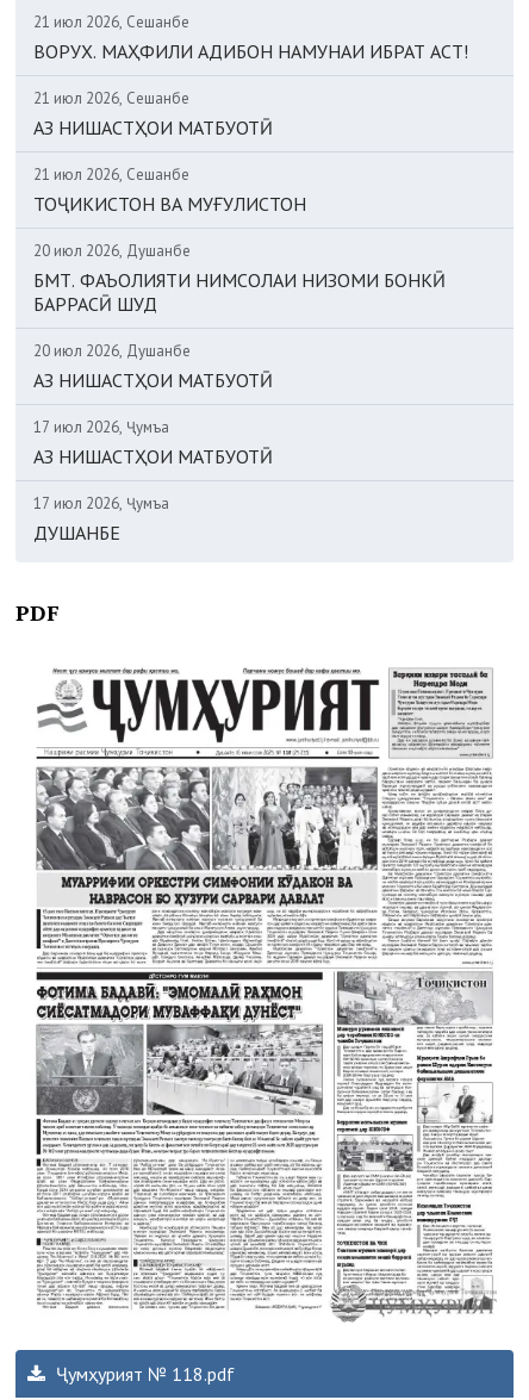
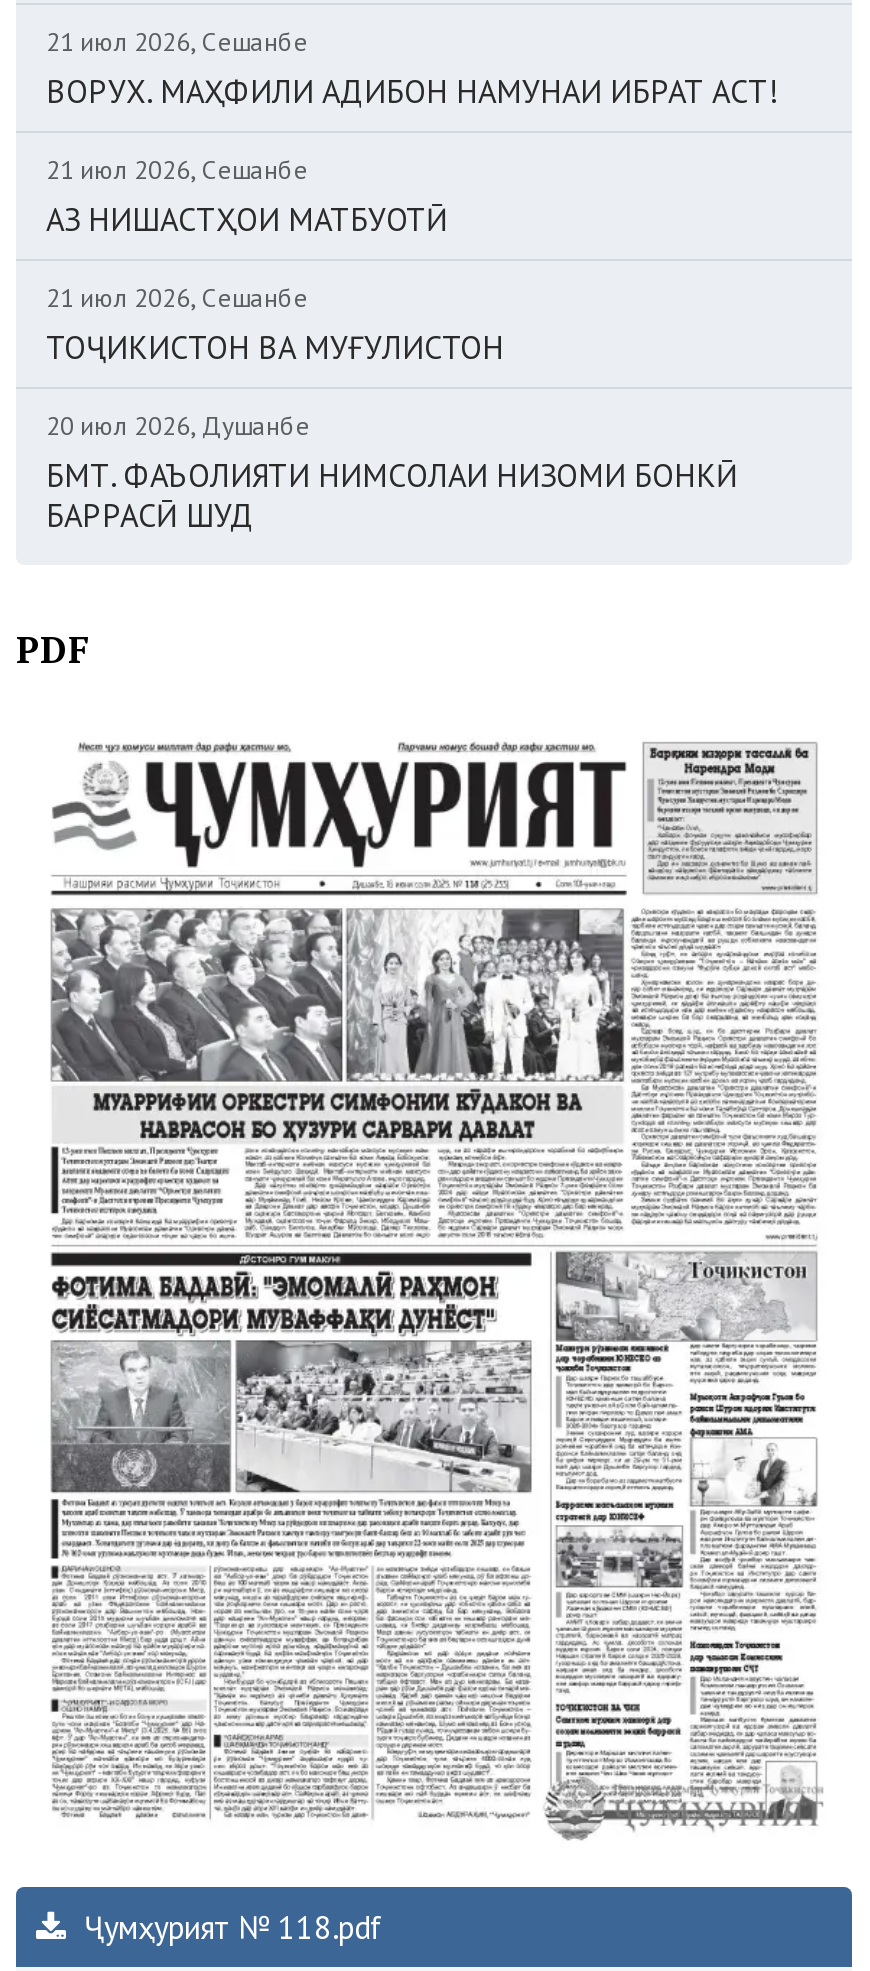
- 20 июл 2026, Душанбе
- АЗ НИШАСТҲОИ МАТБУОТӢ
- 17 июл 2026, Ҷумъа
- АЗ НИШАСТҲОИ МАТБУОТӢ
- 17 июл 2026, Ҷумъа
- ДУШАНБЕ
